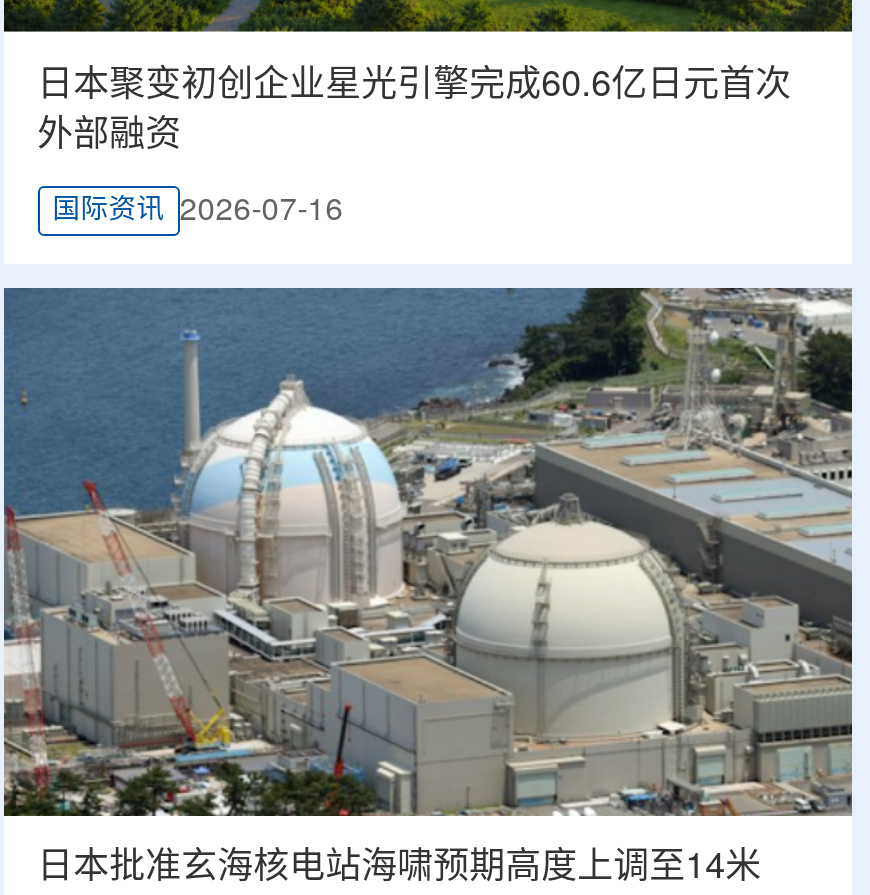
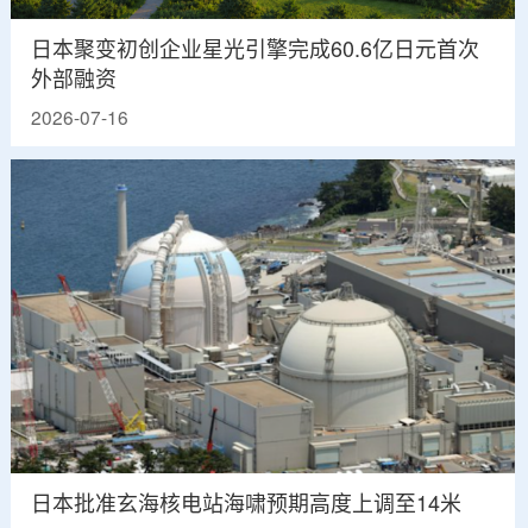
- 国际资讯 2026-07-16
+ 2026-07-16
